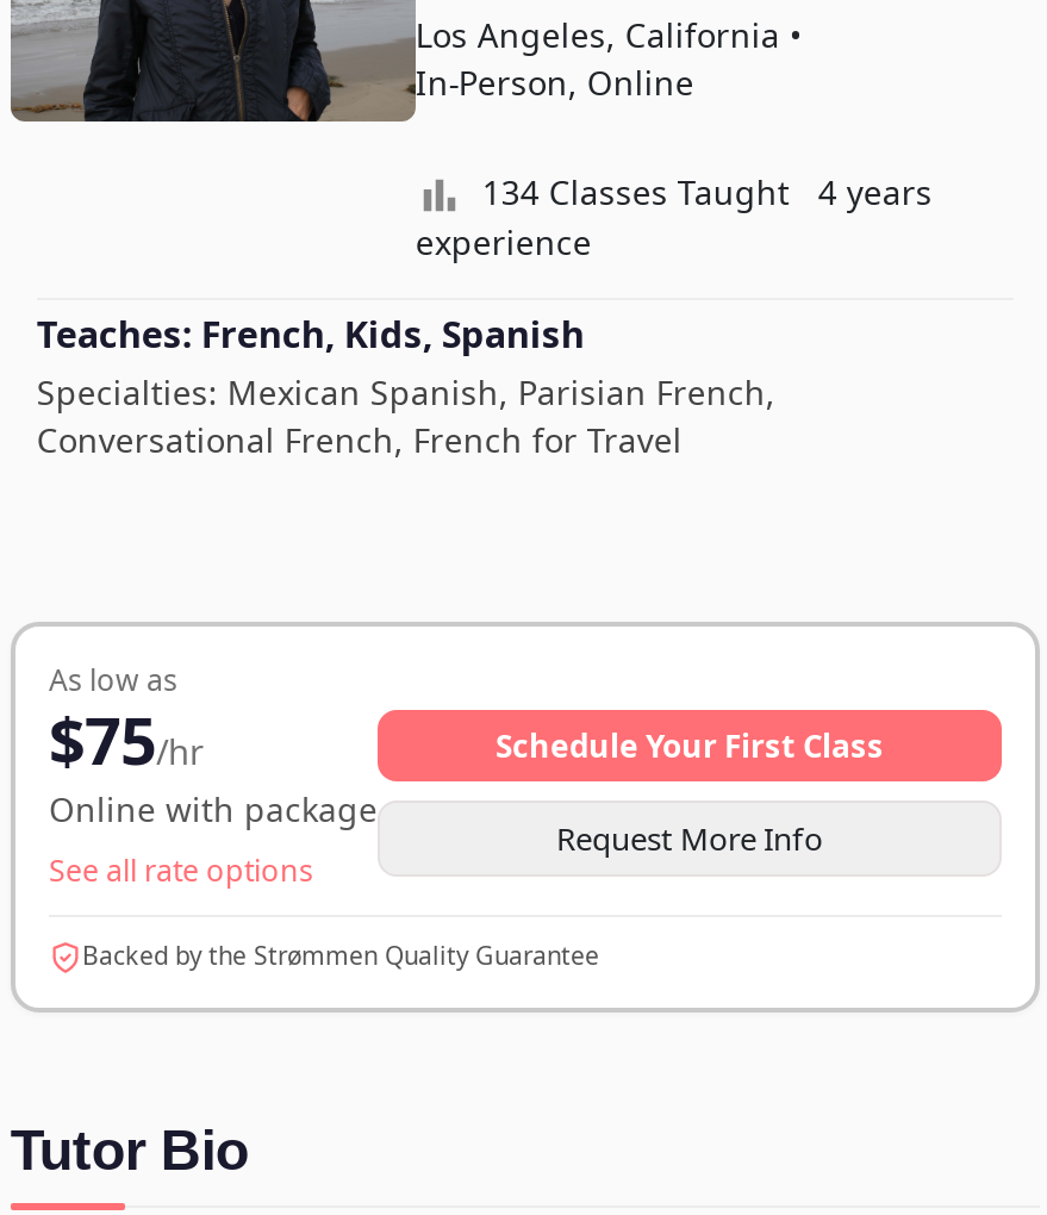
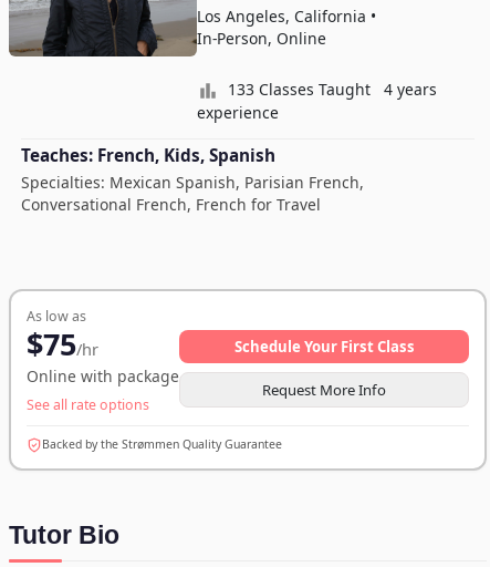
- 134 Classes Taught 4 years
+ 133 Classes Taught 4 years
